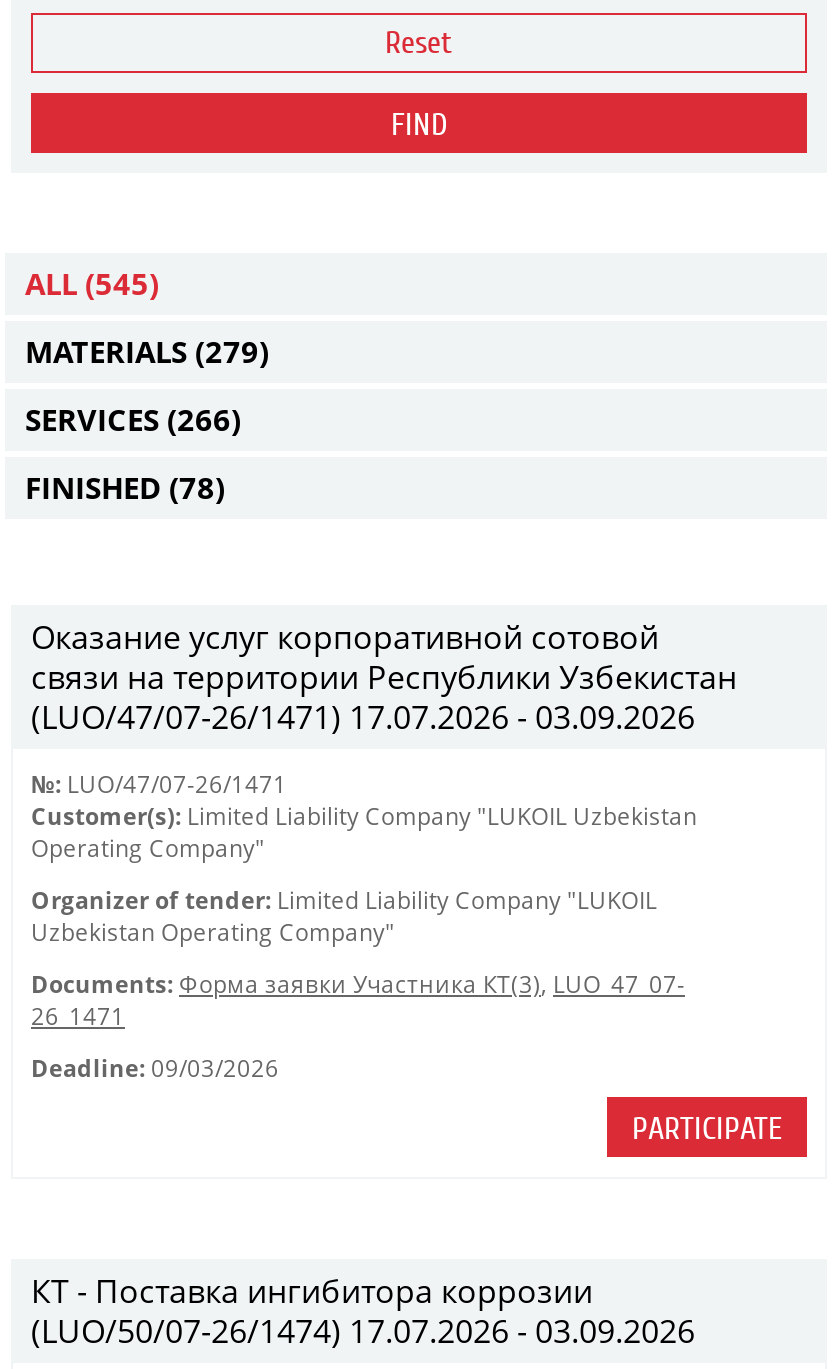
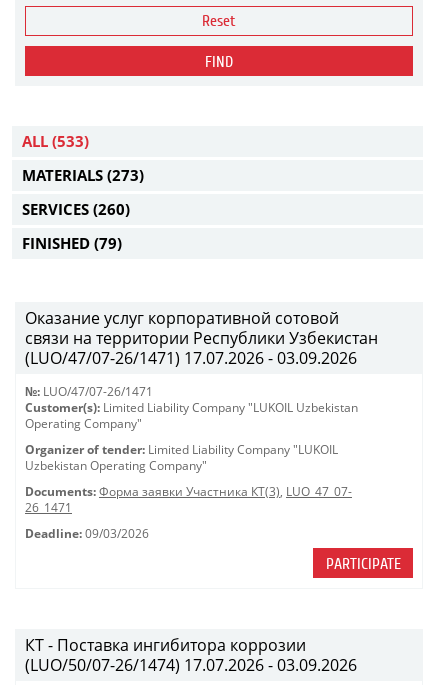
- ALL (545)
+ ALL (533)

- MATERIALS (279)
+ MATERIALS (273)

- SERVICES (266)
+ SERVICES (260)

- FINISHED (78)
+ FINISHED (79)
